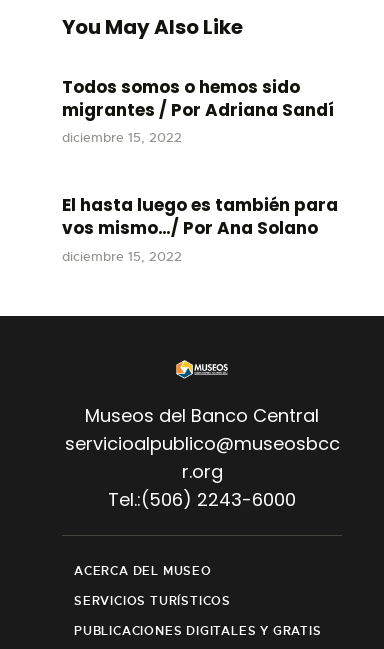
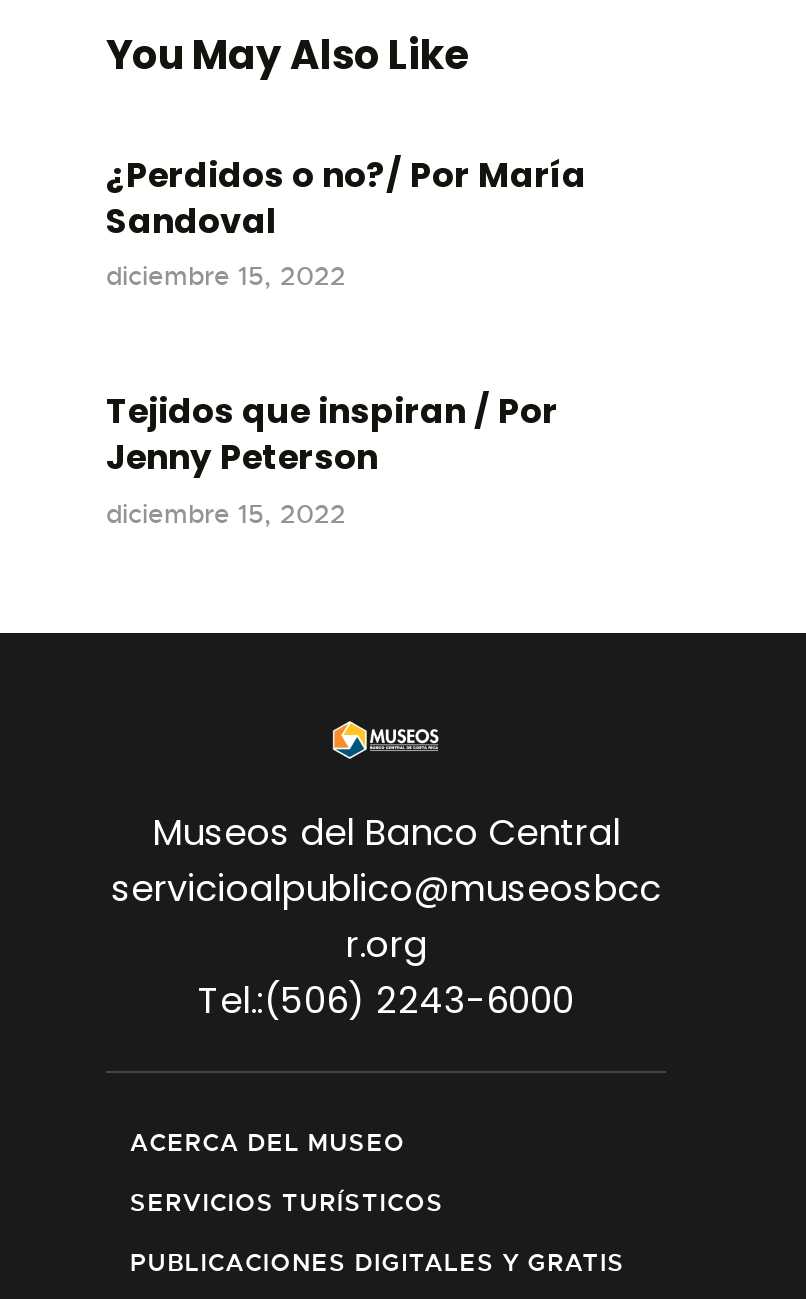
- Todos somos o hemos sido
- migrantes / Por Adriana Sandí
+ ¿Perdidos o no?/ Por María
+ Sandoval

- El hasta luego es también para
- vos mismo…/ Por Ana Solano
+ Tejidos que inspiran / Por
+ Jenny Peterson
